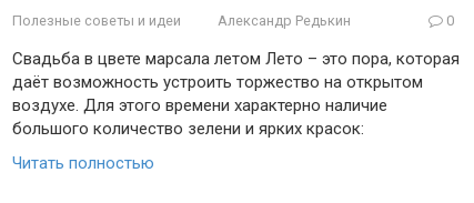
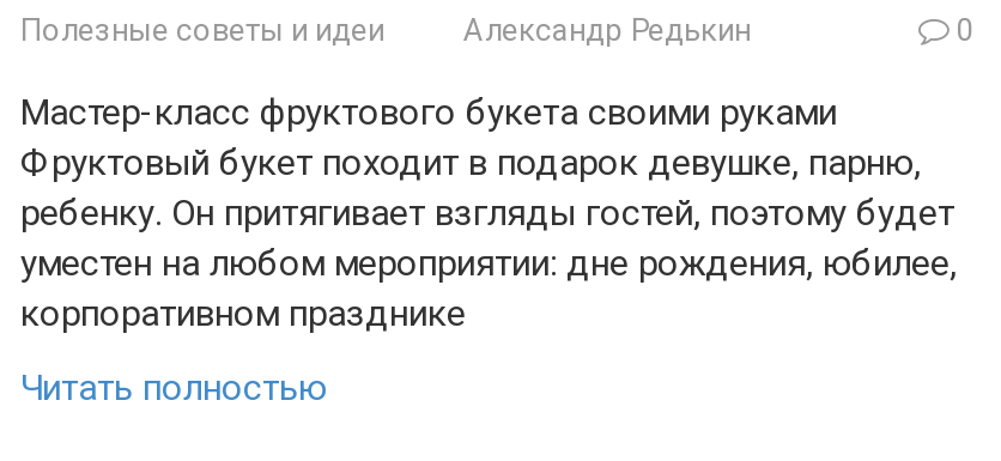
- Свадьба в цвете марсала летом Лето – это пора, которая
- даёт возможность устроить торжество на открытом
- воздухе. Для этого времени характерно наличие
- большого количество зелени и ярких красок:
+ Мастер-класс фруктового букета своими руками
+ Фруктовый букет походит в подарок девушке, парню,
+ ребенку. Он притягивает взгляды гостей, поэтому будет
+ уместен на любом мероприятии: дне рождения, юбилее,
+ корпоративном празднике
